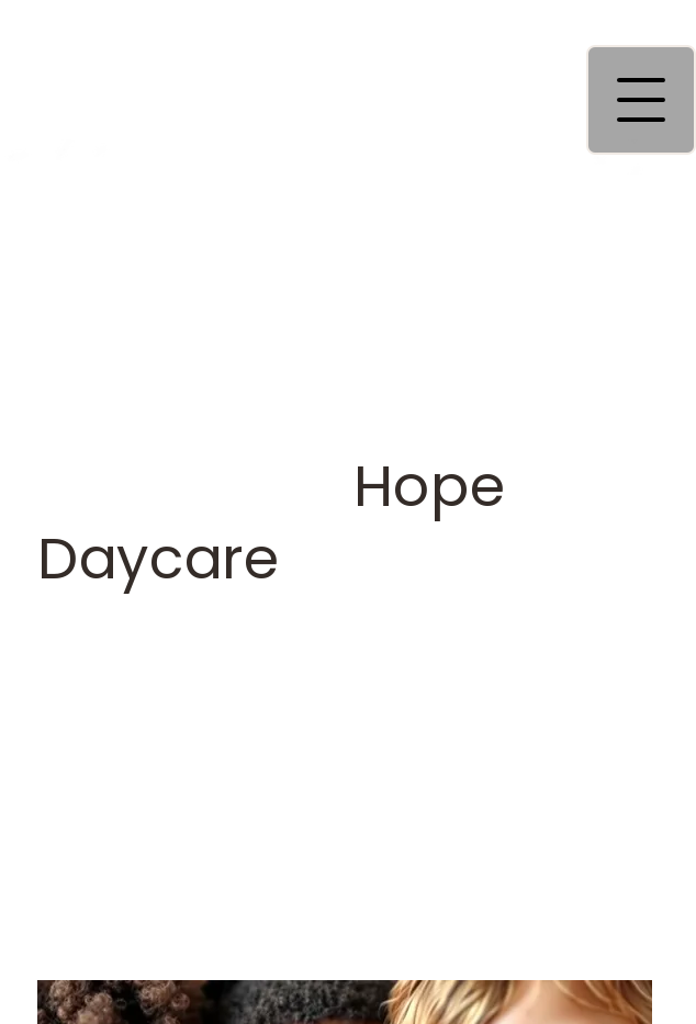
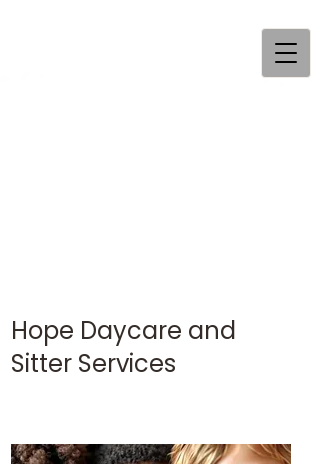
- Hope
- Daycare
+ Hope Daycare and
+ Sitter Services
